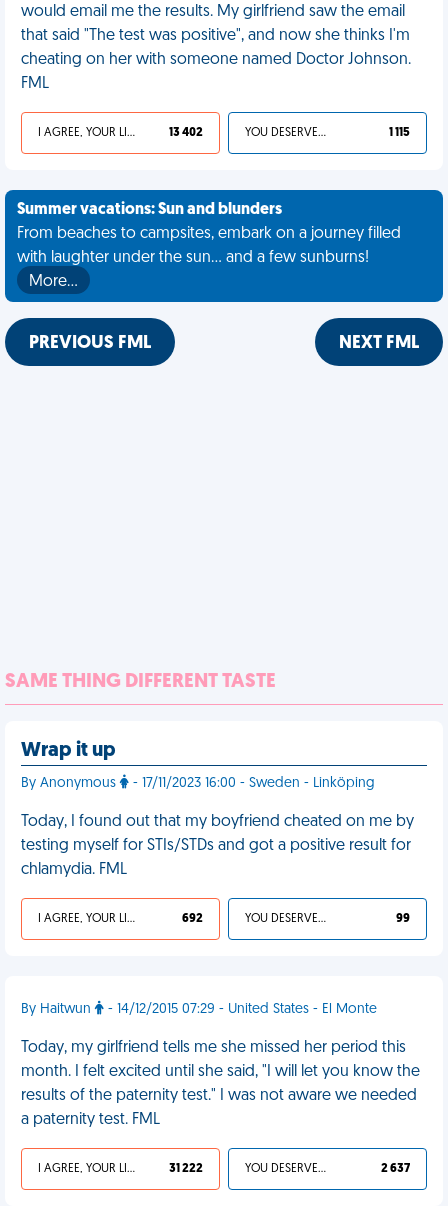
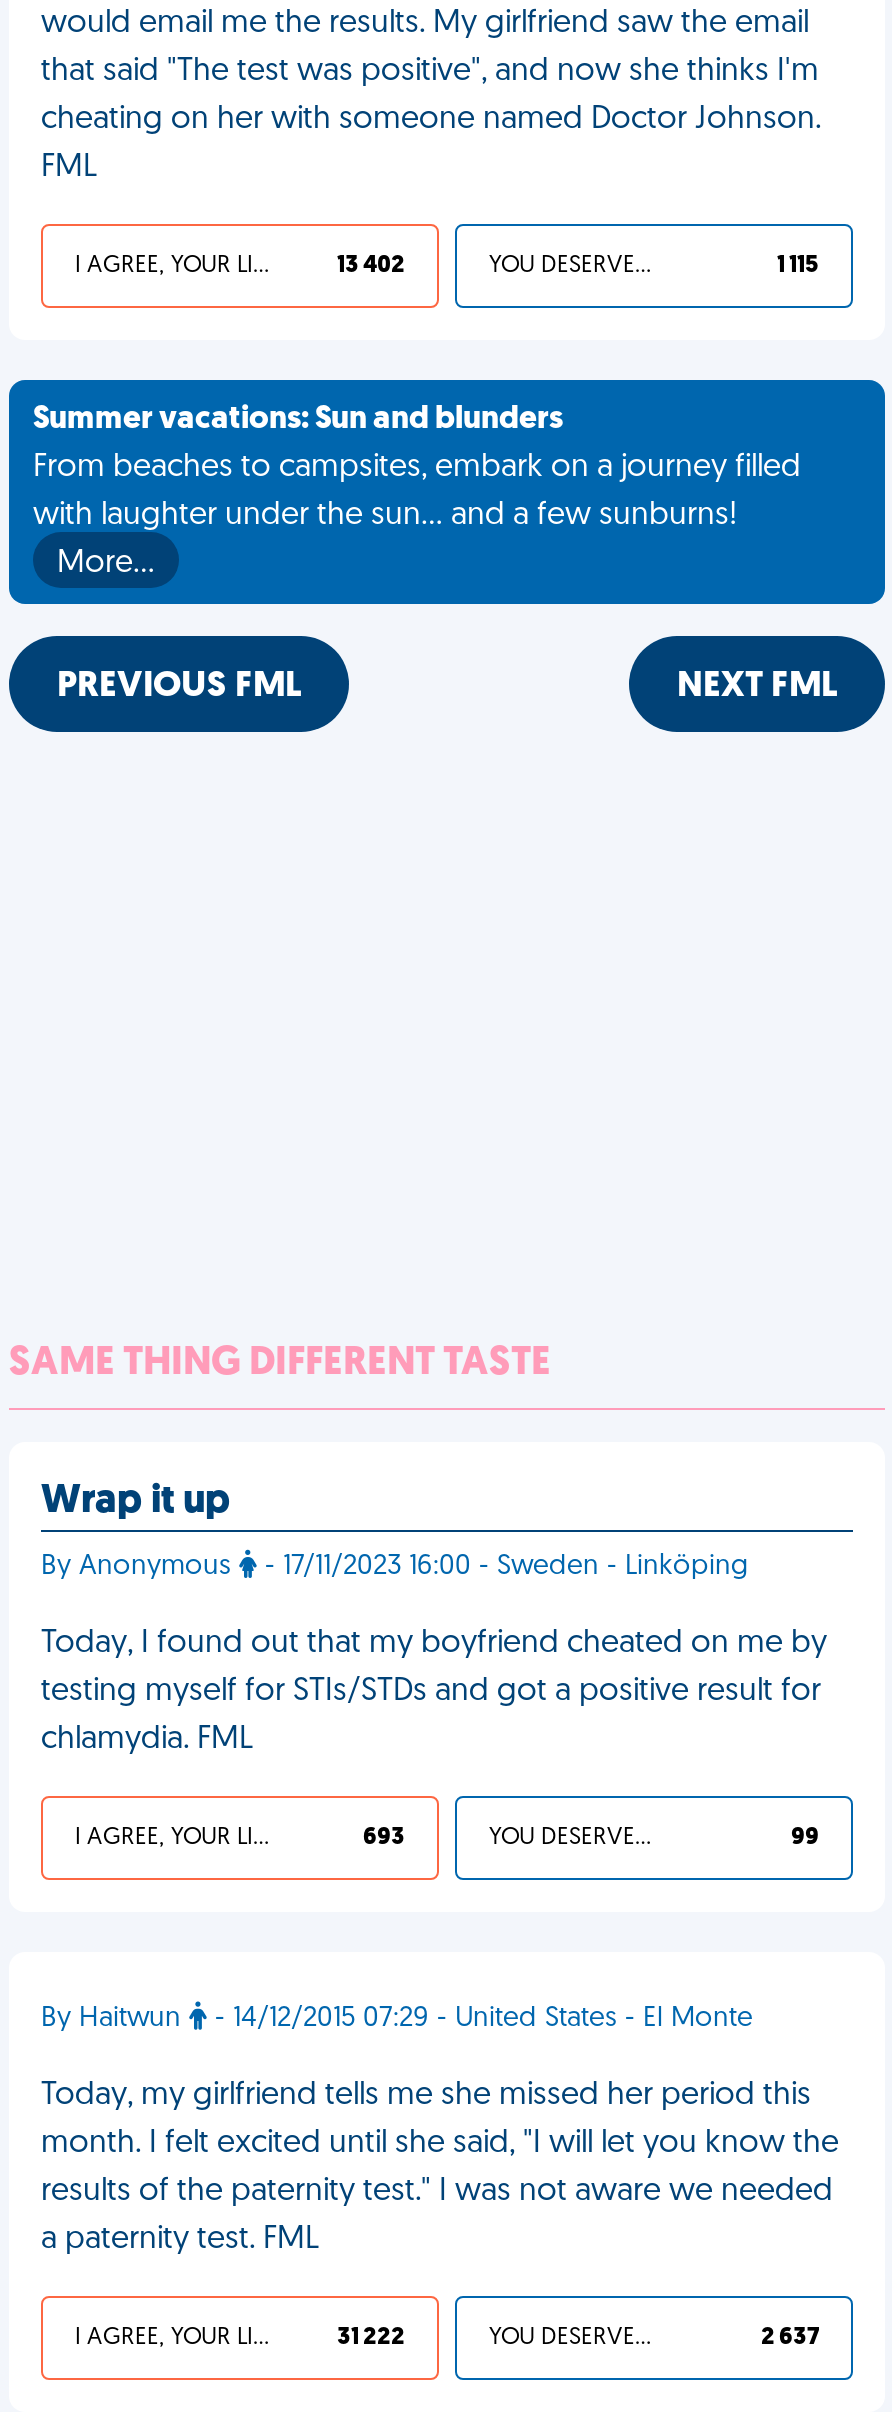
- 692
+ 693
